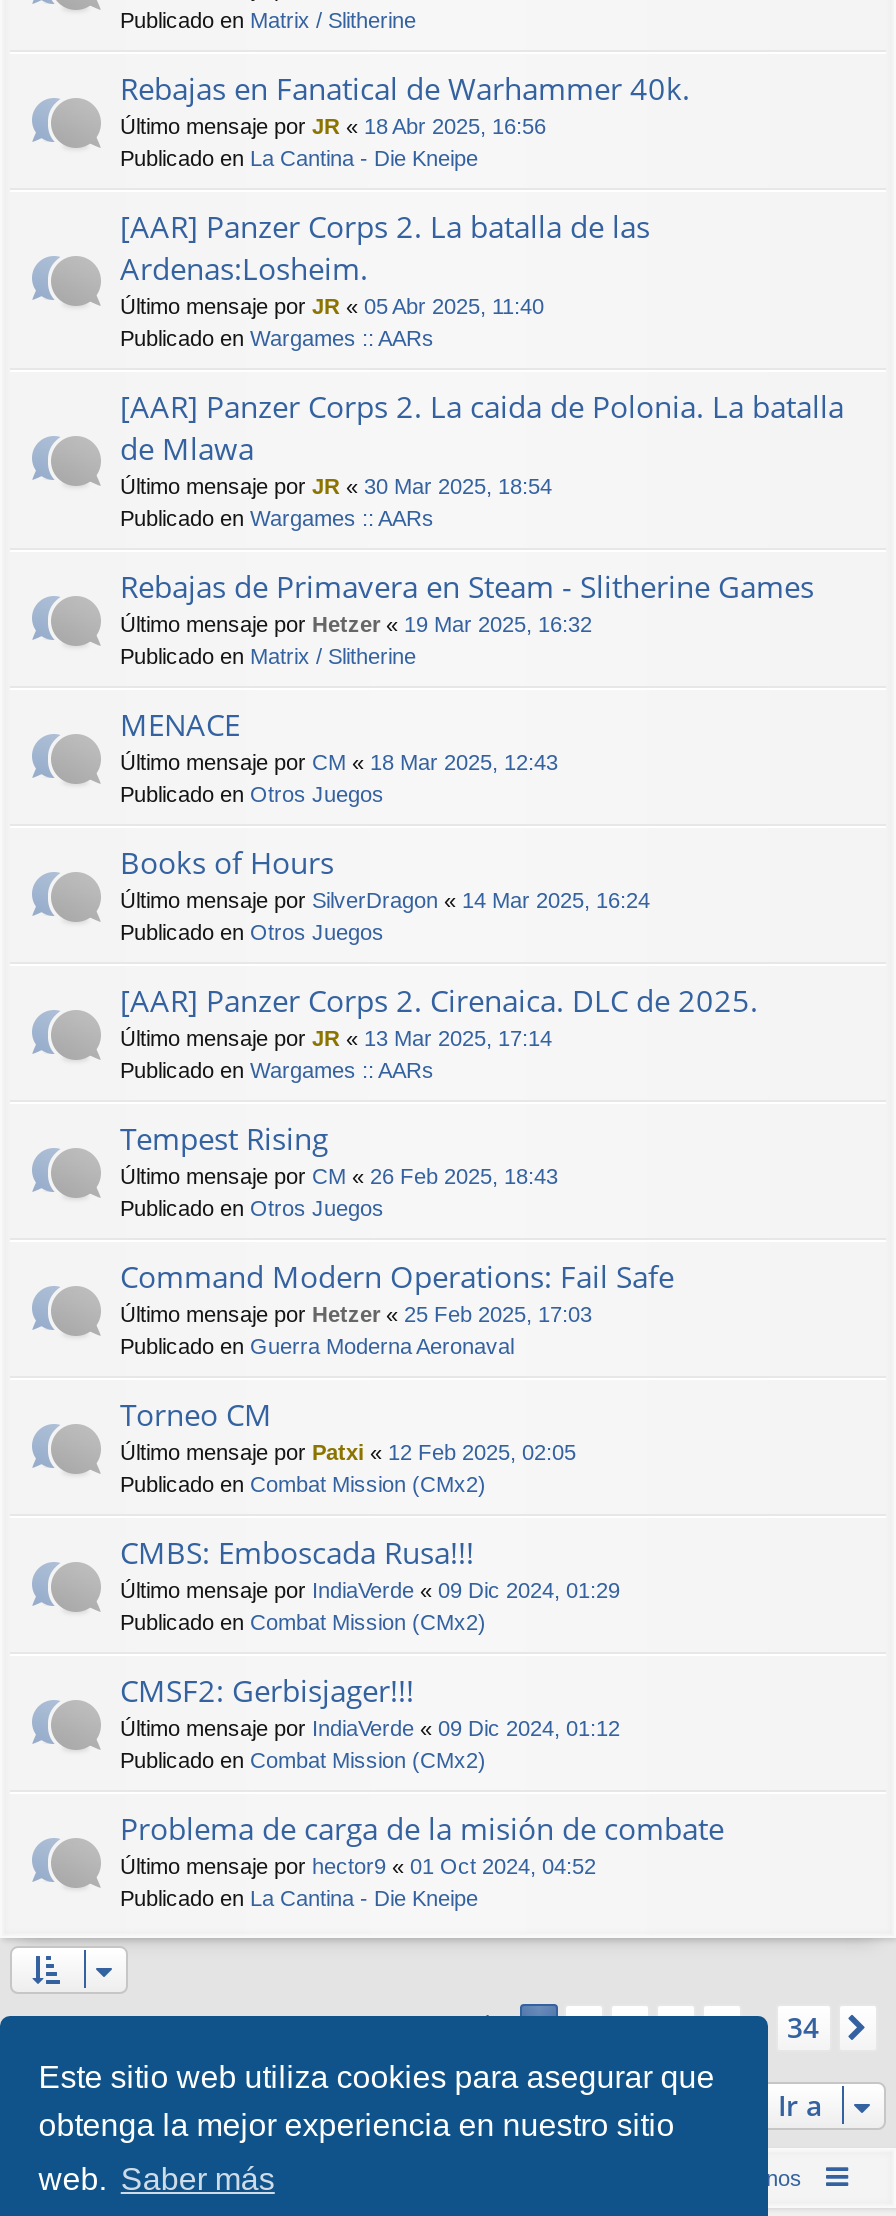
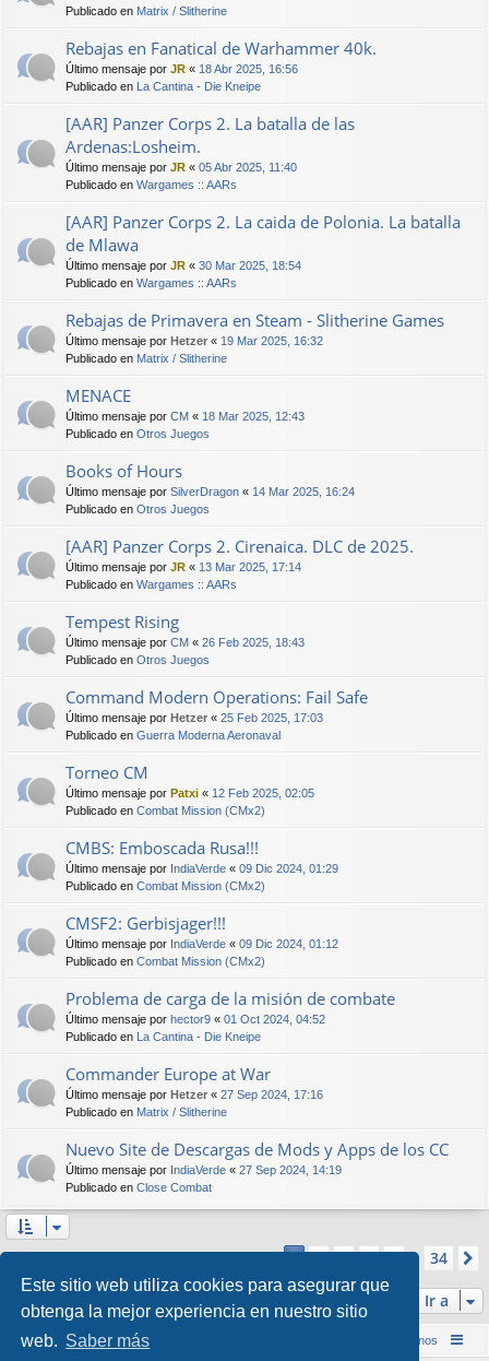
+ Commander Europe at War
+ Último mensaje por Hetzer «27 Sep 2024, 17:16
+ Publicado en Matrix / Slitherine
+ Nuevo Site de Descargas de Mods y Apps de los CC
+ Último mensaje por IndiaVerde «27 Sep 2024, 14:19
+ Publicado en Close Combat
